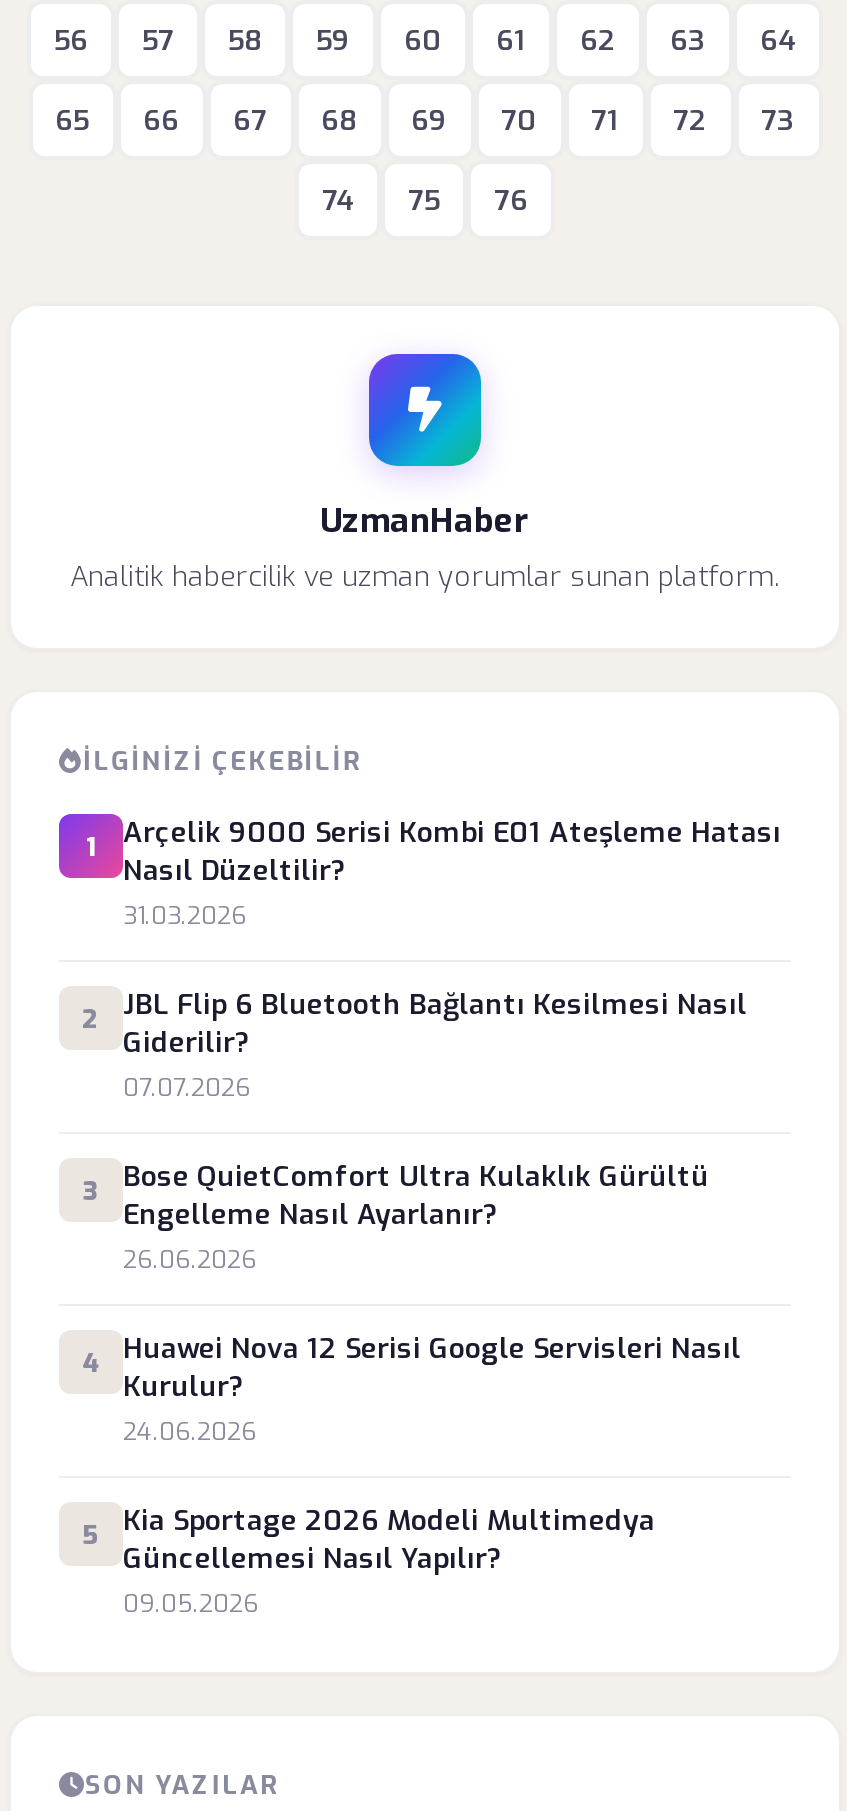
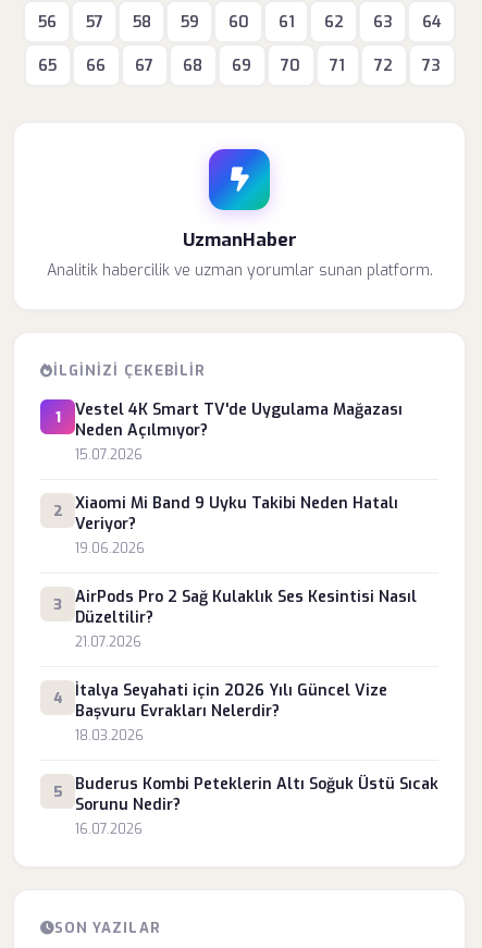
- 74
- 75
- 76

- Arçelik 9000 Serisi Kombi E01 Ateşleme Hatası
- Nasıl Düzeltilir?
- 31.03.2026
+ Vestel 4K Smart TV'de Uygulama Mağazası
+ Neden Açılmıyor?
+ 15.07.2026

- JBL Flip 6 Bluetooth Bağlantı Kesilmesi Nasıl
- Giderilir?
- 07.07.2026
+ Xiaomi Mi Band 9 Uyku Takibi Neden Hatalı
+ Veriyor?
+ 19.06.2026

- Bose QuietComfort Ultra Kulaklık Gürültü
- Engelleme Nasıl Ayarlanır?
- 26.06.2026
+ AirPods Pro 2 Sağ Kulaklık Ses Kesintisi Nasıl
+ Düzeltilir?
+ 21.07.2026

- Huawei Nova 12 Serisi Google Servisleri Nasıl
- Kurulur?
- 24.06.2026
+ İtalya Seyahati için 2026 Yılı Güncel Vize
+ Başvuru Evrakları Nelerdir?
+ 18.03.2026

- Kia Sportage 2026 Modeli Multimedya
- Güncellemesi Nasıl Yapılır?
- 09.05.2026
+ Buderus Kombi Peteklerin Altı Soğuk Üstü Sıcak
+ Sorunu Nedir?
+ 16.07.2026
